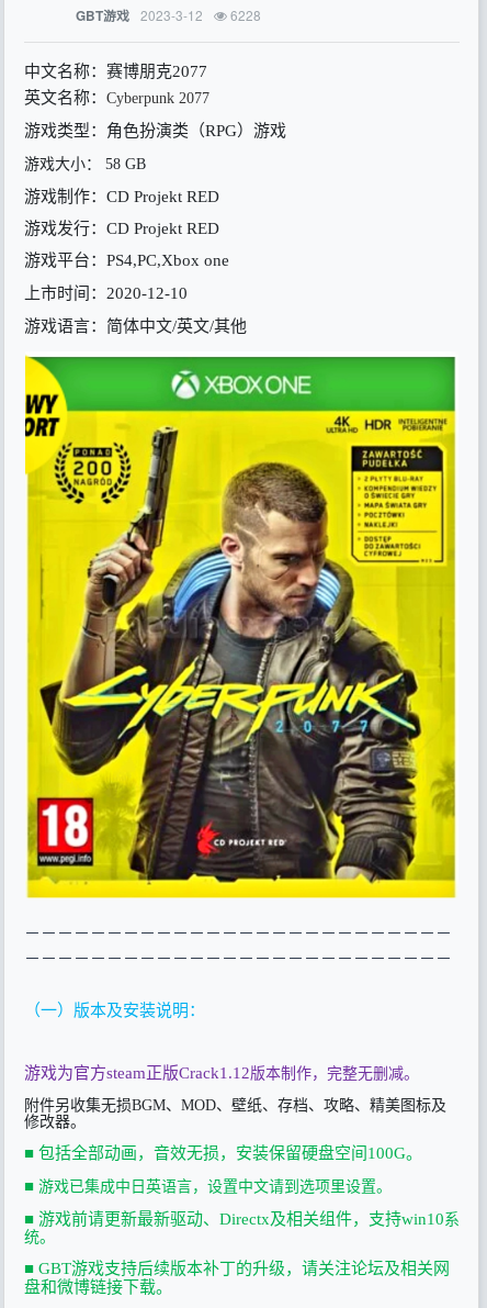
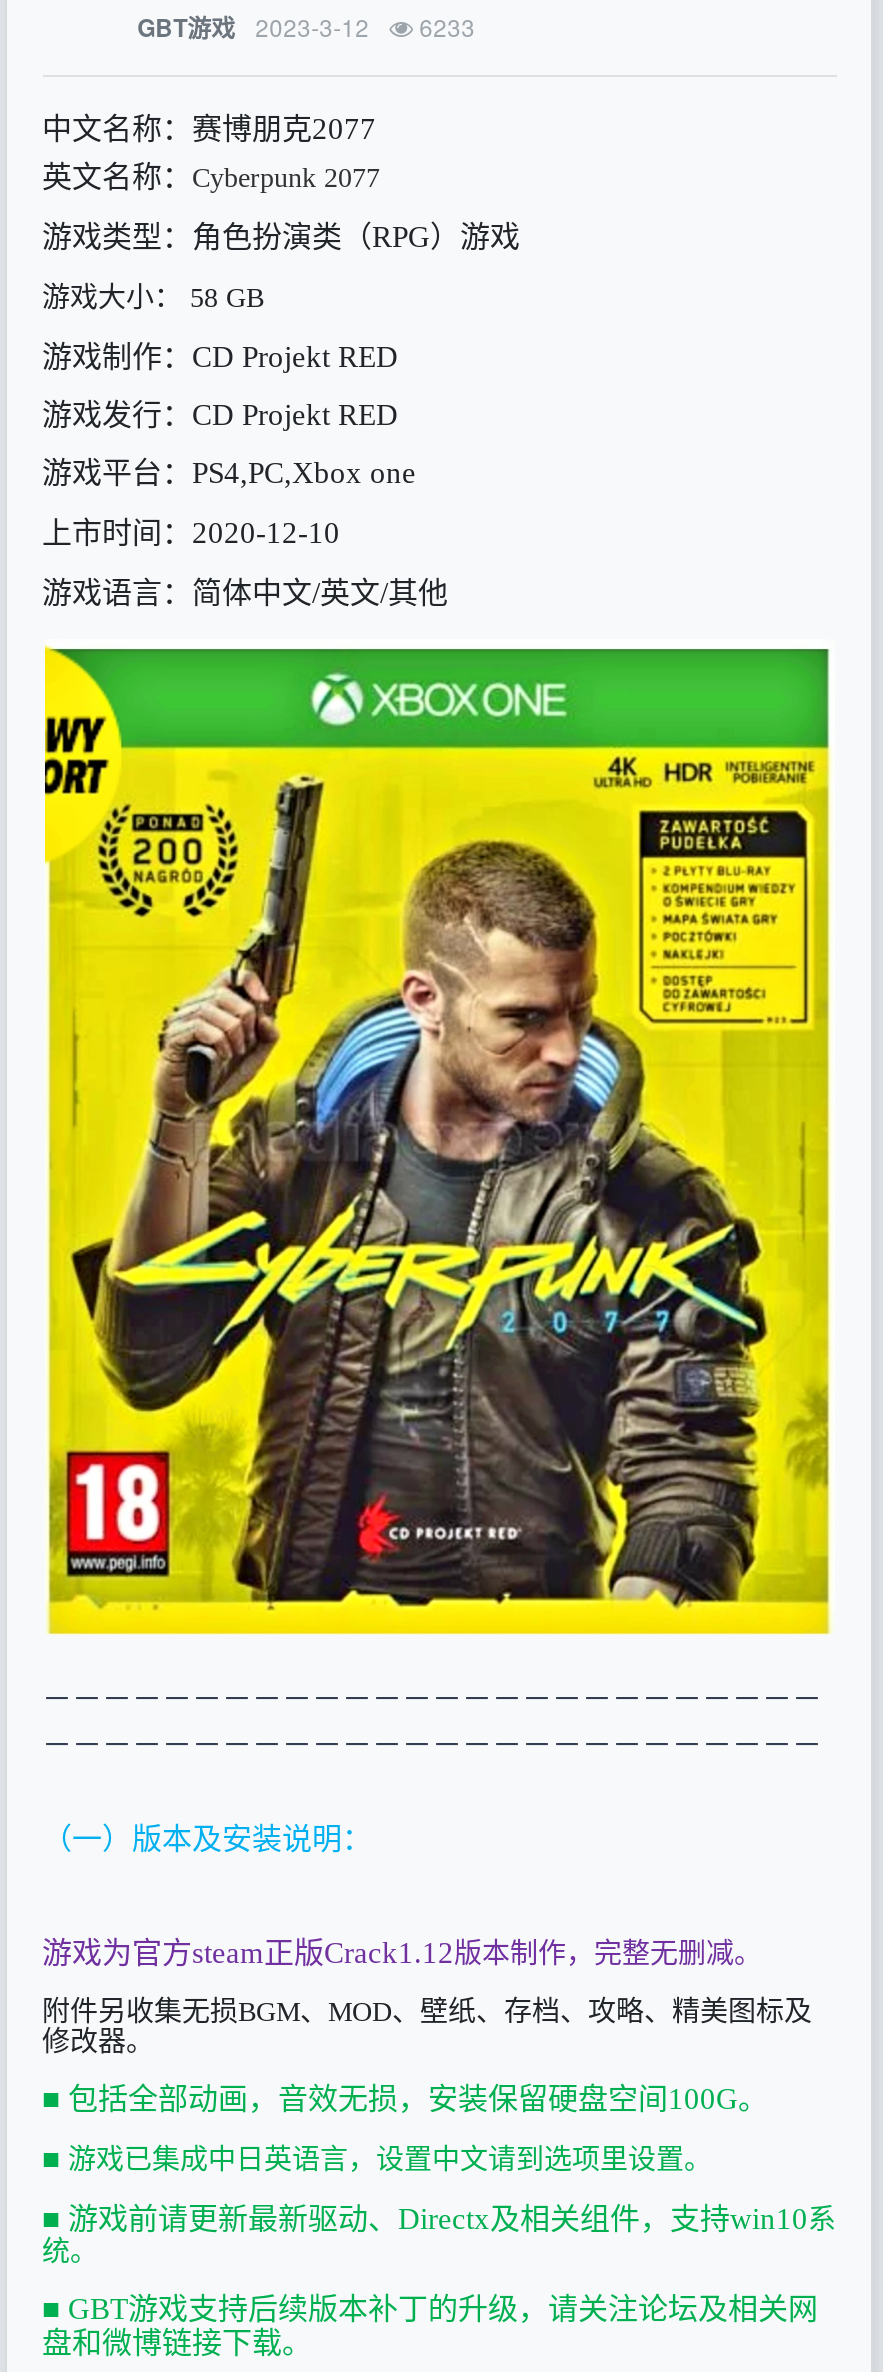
- GBT游戏 2023-3-12 6228
+ GBT游戏 2023-3-12 6233
